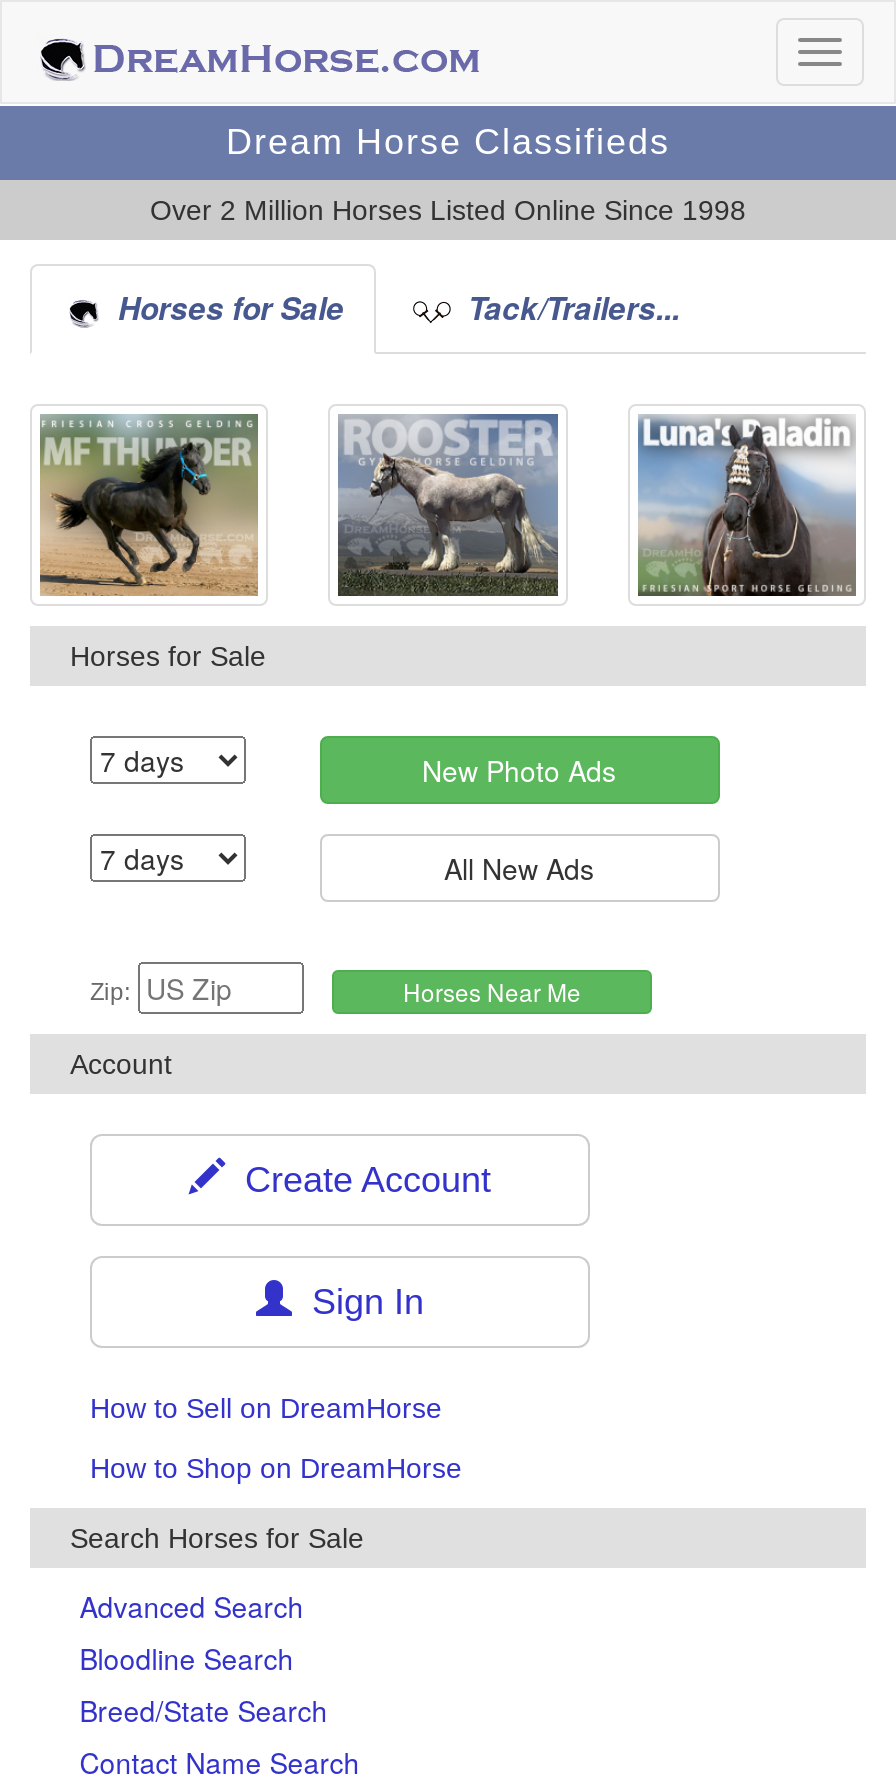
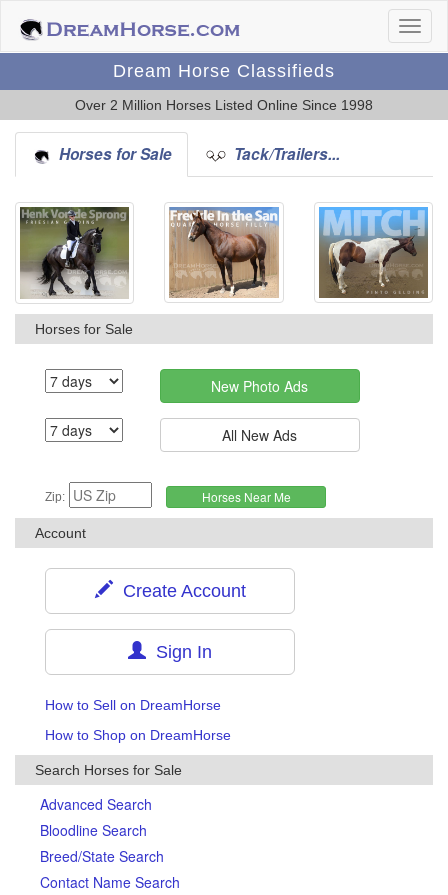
- [image]
+ [image]

- [image]
+ [image]

- [image]
+ [image]
